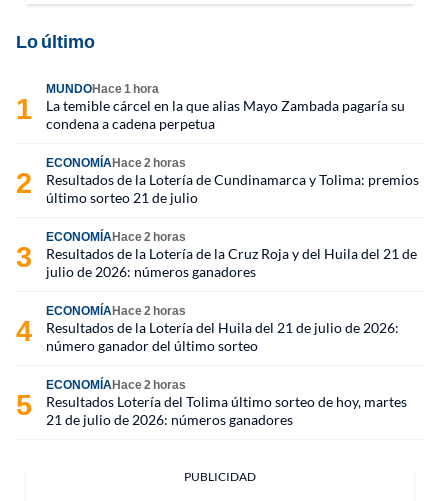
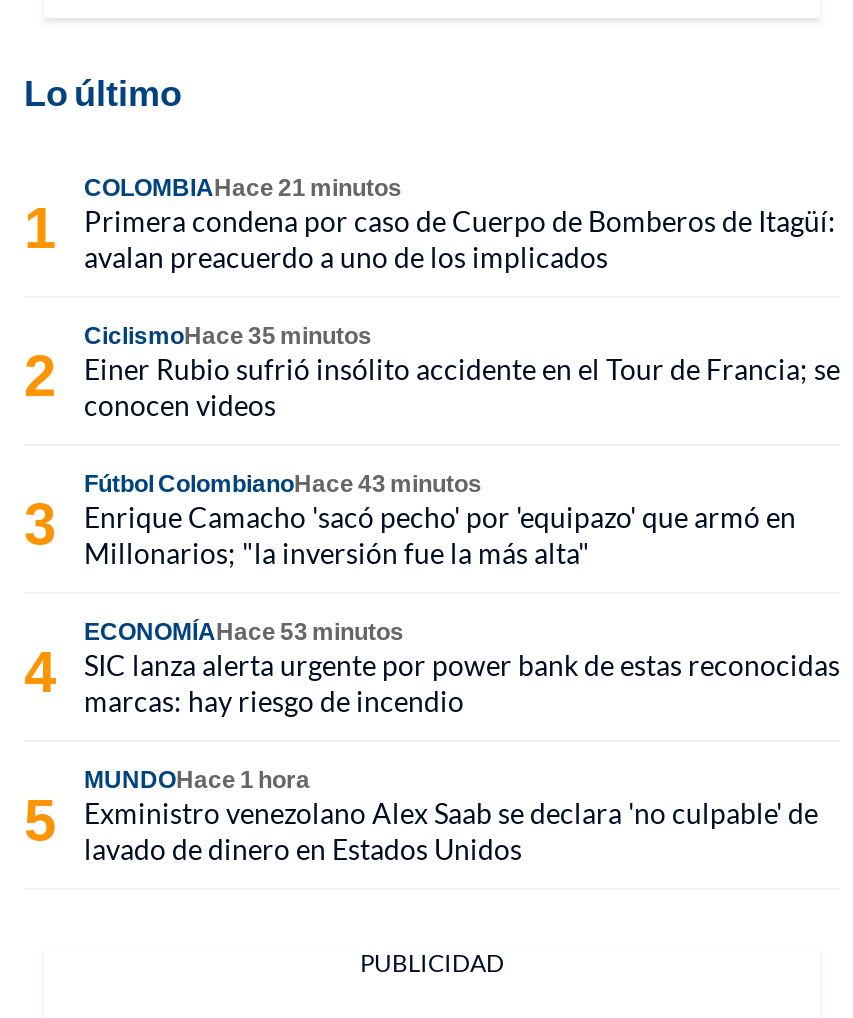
+ COLOMBIAHace 21 minutos
+ Primera condena por caso de Cuerpo de Bomberos de Itagüí:
+ avalan preacuerdo a uno de los implicados
+ CiclismoHace 35 minutos
+ Einer Rubio sufrió insólito accidente en el Tour de Francia; se
+ conocen videos
+ Fútbol ColombianoHace 43 minutos
+ Enrique Camacho 'sacó pecho' por 'equipazo' que armó en
+ Millonarios; "la inversión fue la más alta"
+ ECONOMÍAHace 53 minutos
+ SIC lanza alerta urgente por power bank de estas reconocidas
+ marcas: hay riesgo de incendio

moved down: MUNDOHace 1 hora

- La temible cárcel en la que alias Mayo Zambada pagaría su
- condena a cadena perpetua
- ECONOMÍAHace 2 horas
- Resultados de la Lotería de Cundinamarca y Tolima: premios
- último sorteo 21 de julio
- ECONOMÍAHace 2 horas
- Resultados de la Lotería de la Cruz Roja y del Huila del 21 de
- julio de 2026: números ganadores
- ECONOMÍAHace 2 horas
- Resultados de la Lotería del Huila del 21 de julio de 2026:
- número ganador del último sorteo
- ECONOMÍAHace 2 horas
- Resultados Lotería del Tolima último sorteo de hoy, martes
- 21 de julio de 2026: números ganadores
+ Exministro venezolano Alex Saab se declara 'no culpable' de
+ lavado de dinero en Estados Unidos
